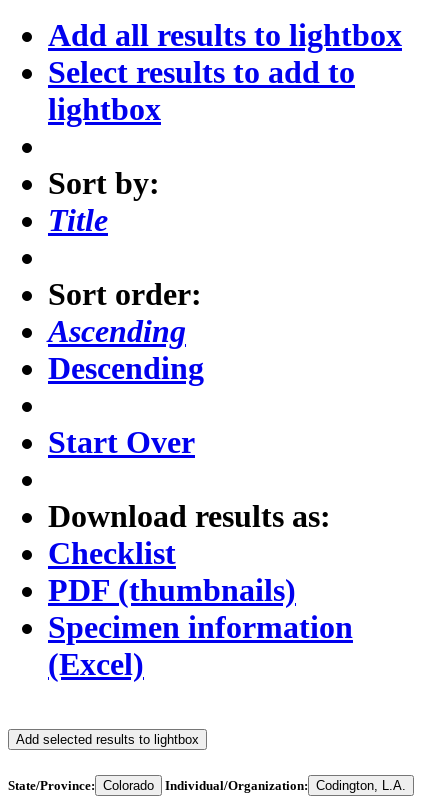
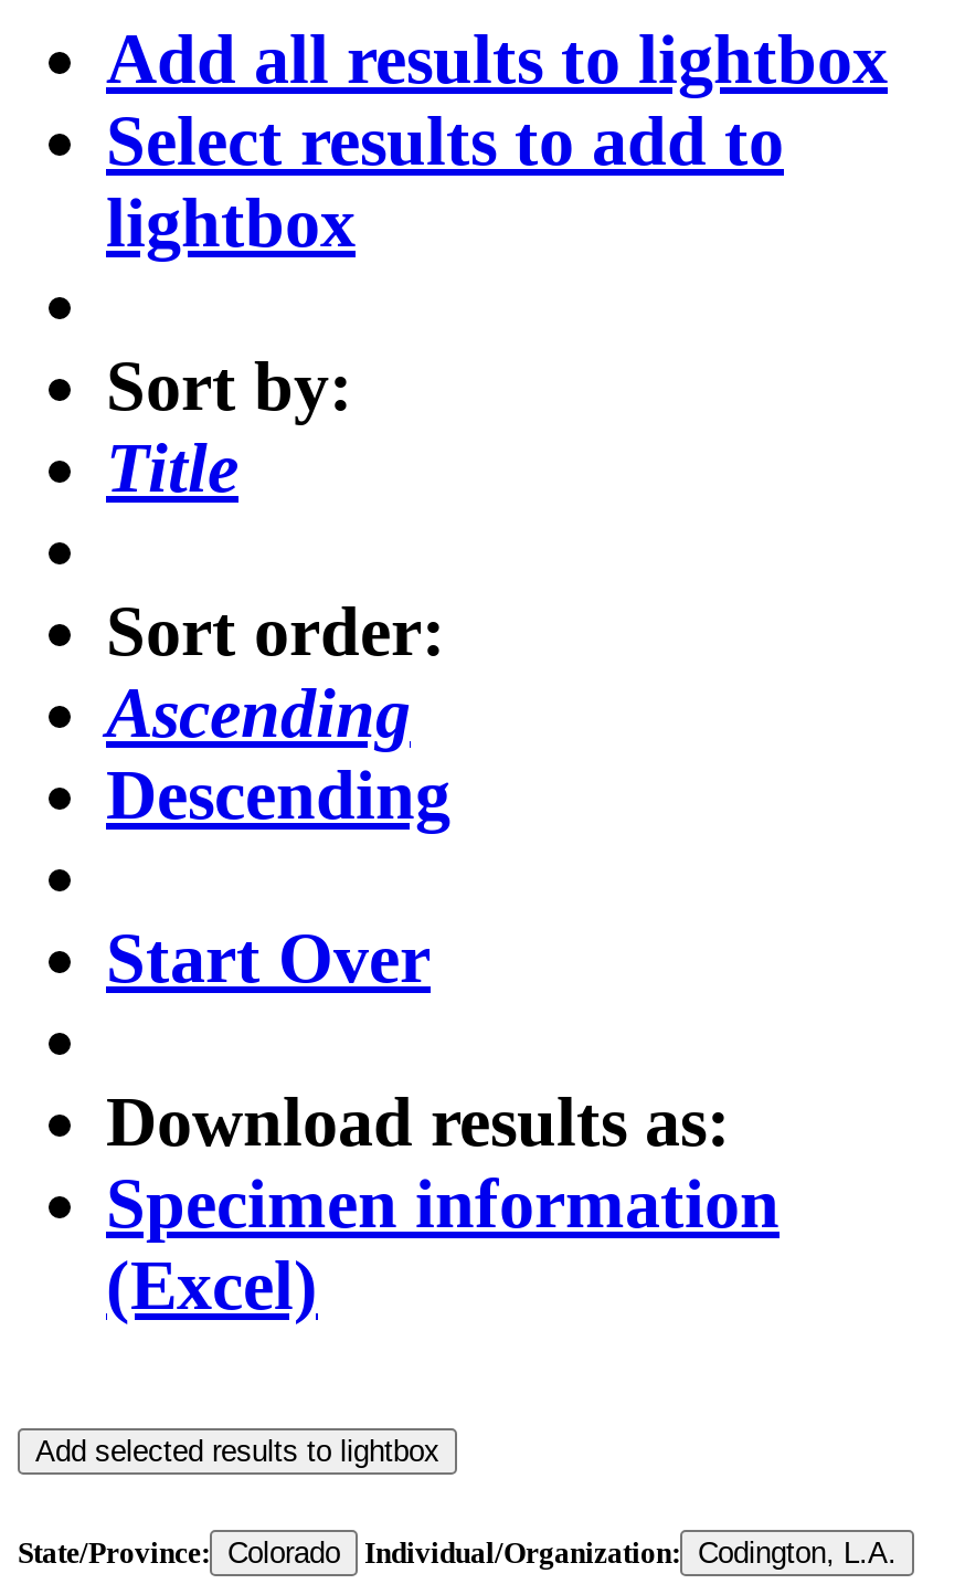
- Checklist
- PDF (thumbnails)
